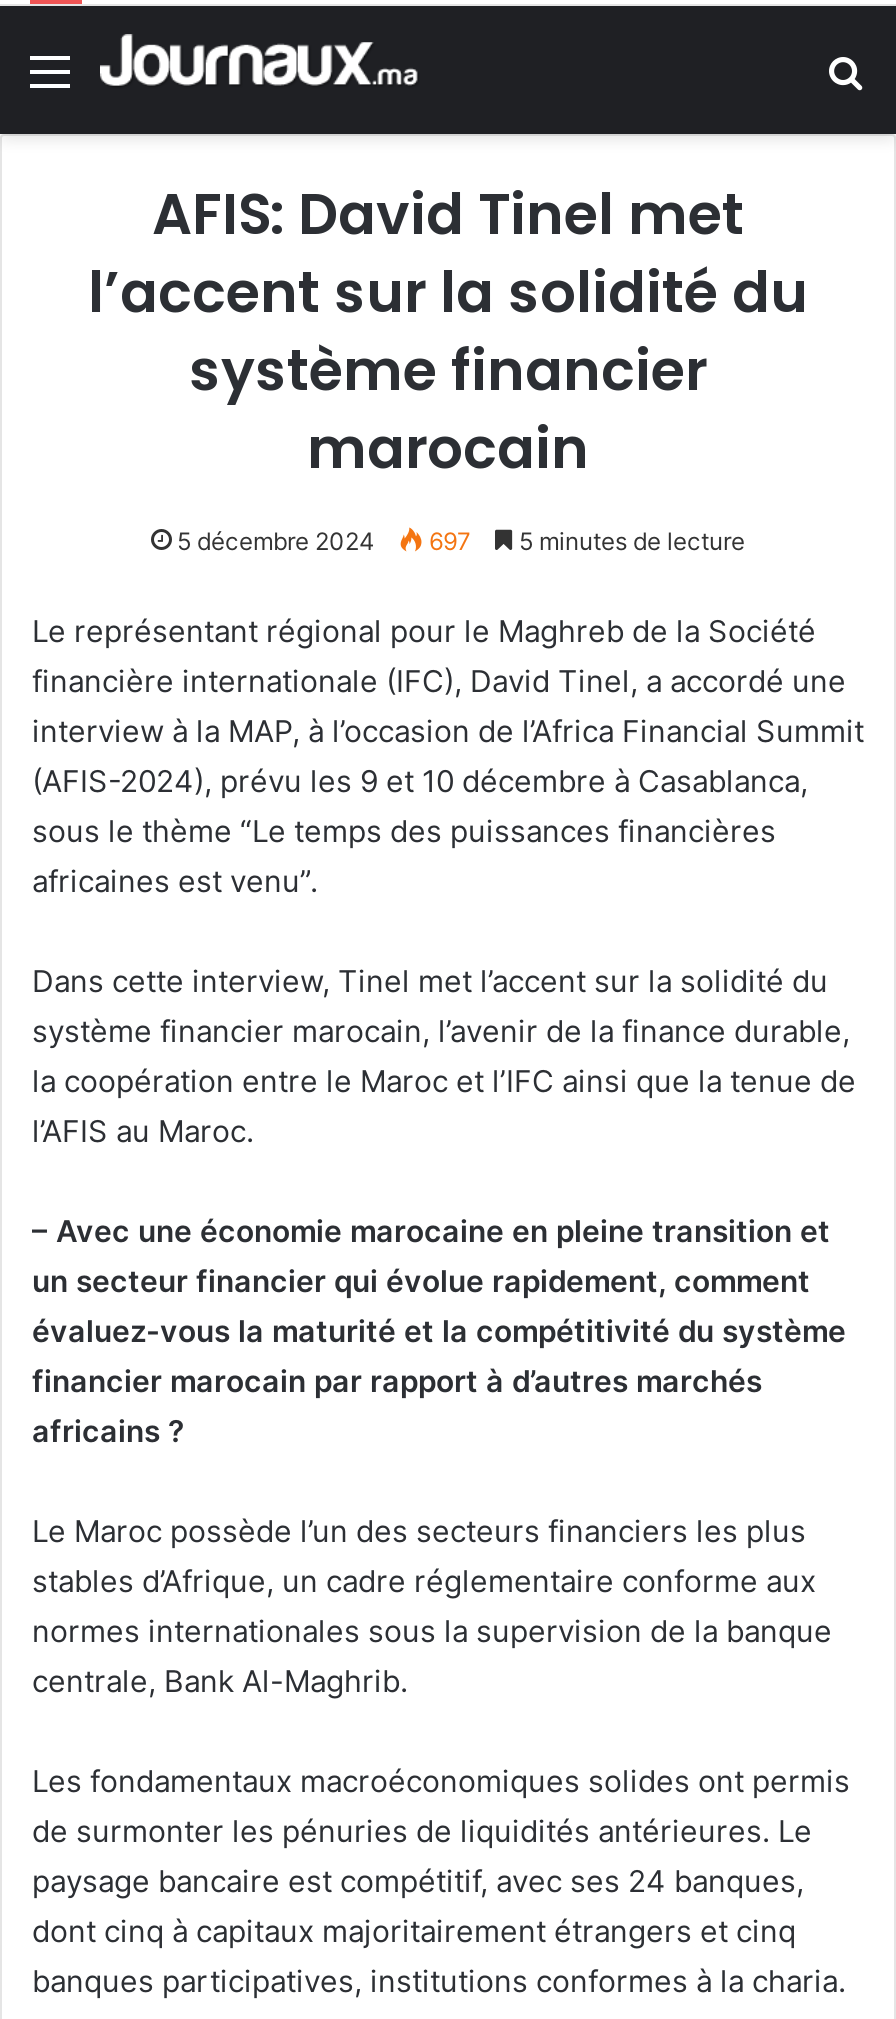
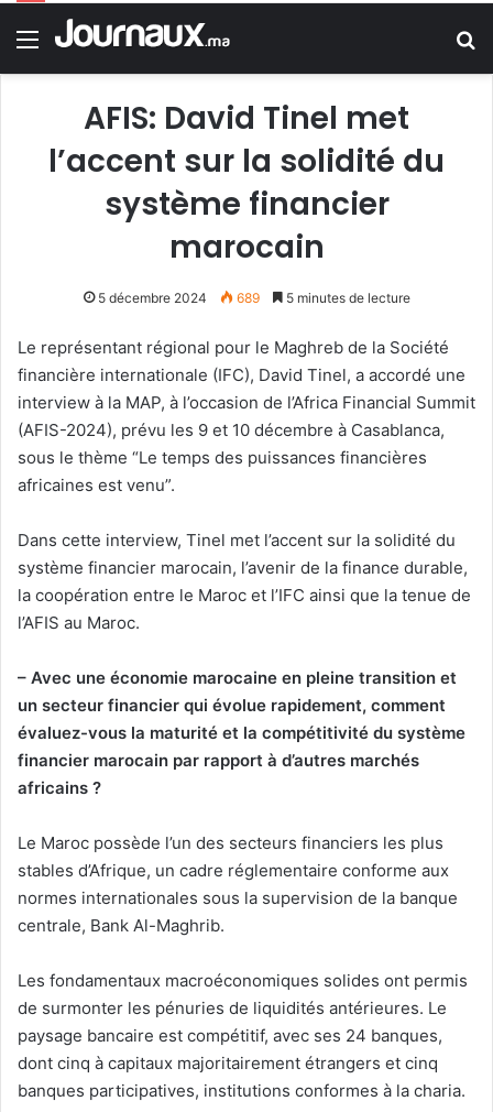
- 5 décembre 2024 697 5 minutes de lecture
+ 5 décembre 2024 689 5 minutes de lecture
